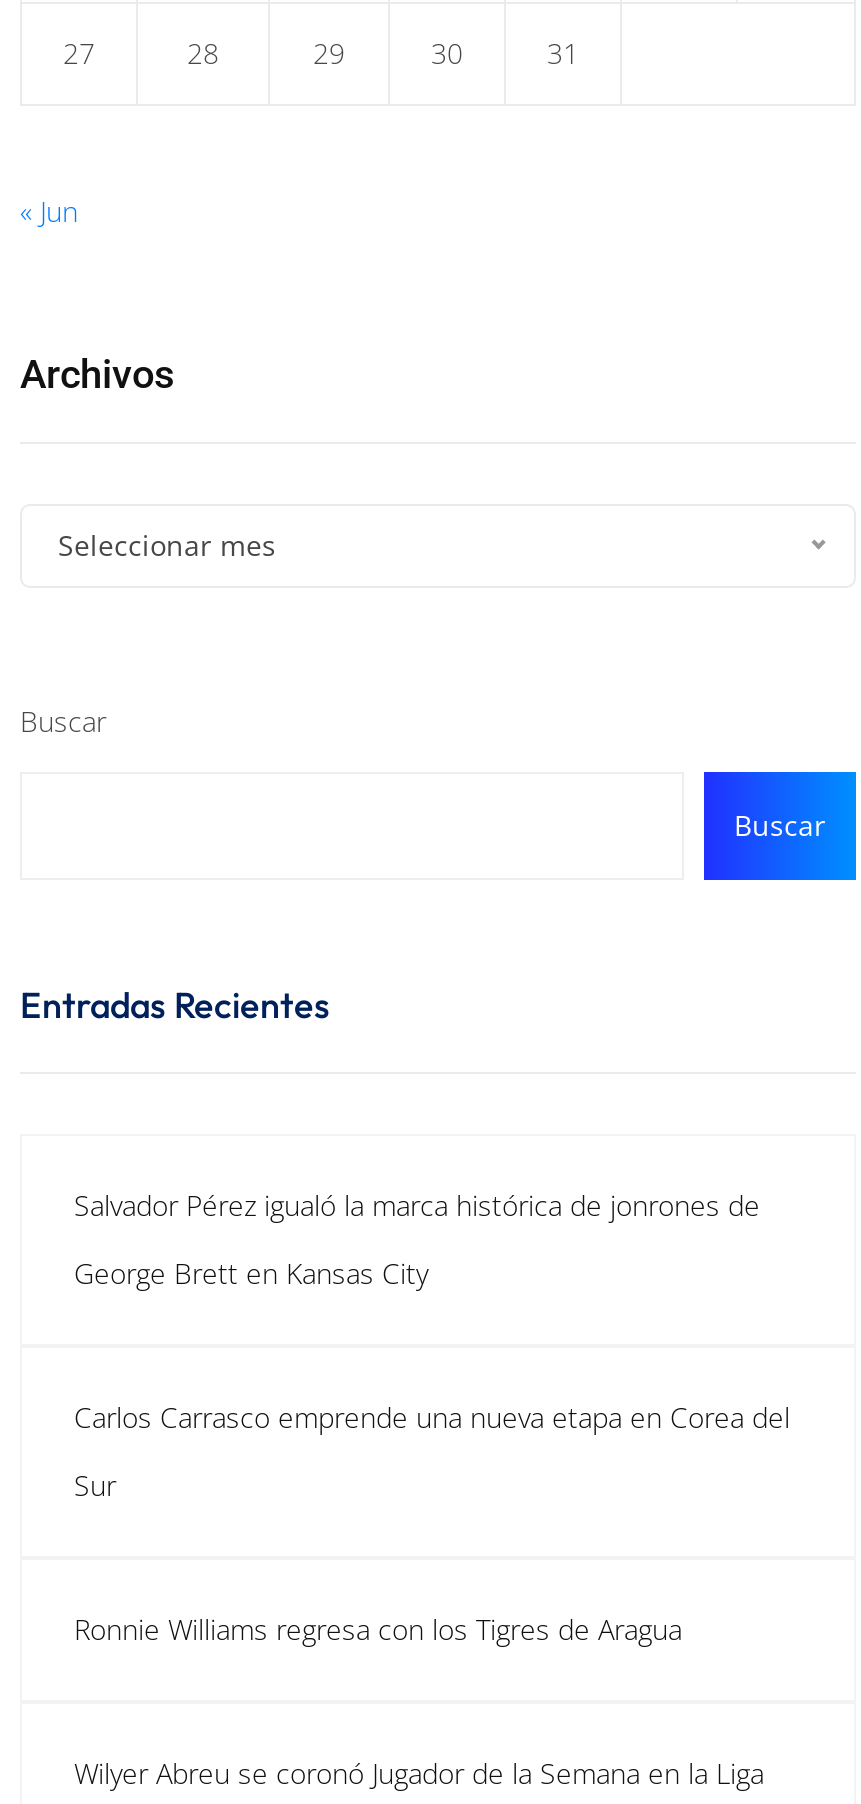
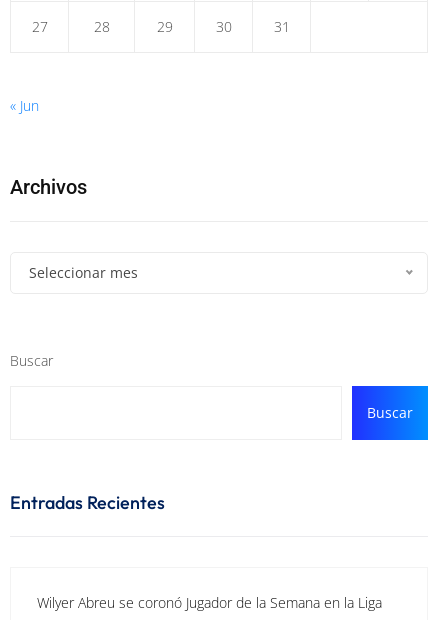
- Salvador Pérez igualó la marca histórica de jonrones de
- George Brett en Kansas City

- Carlos Carrasco emprende una nueva etapa en Corea del
- Sur

- Ronnie Williams regresa con los Tigres de Aragua
